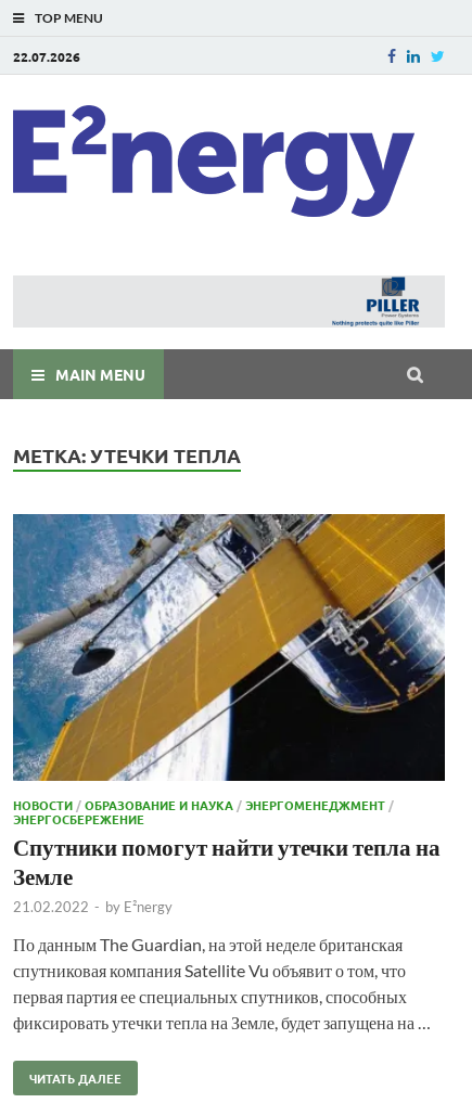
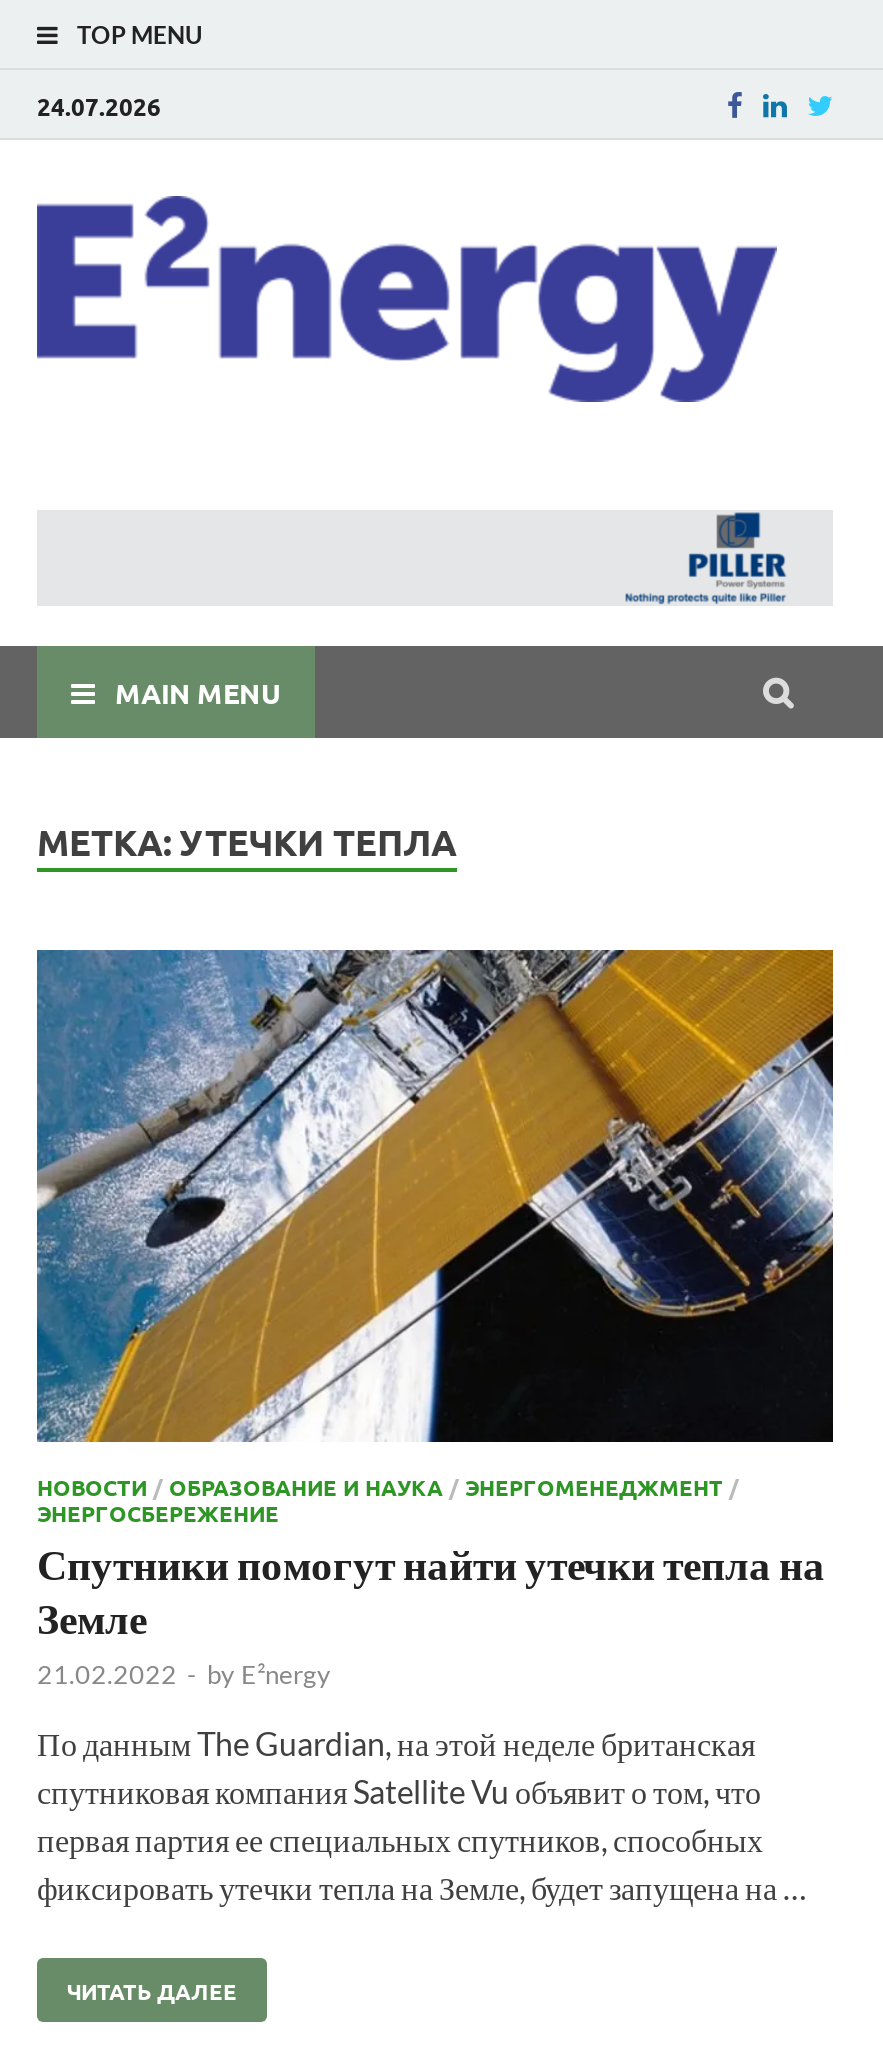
- 22.07.2026
+ 24.07.2026
